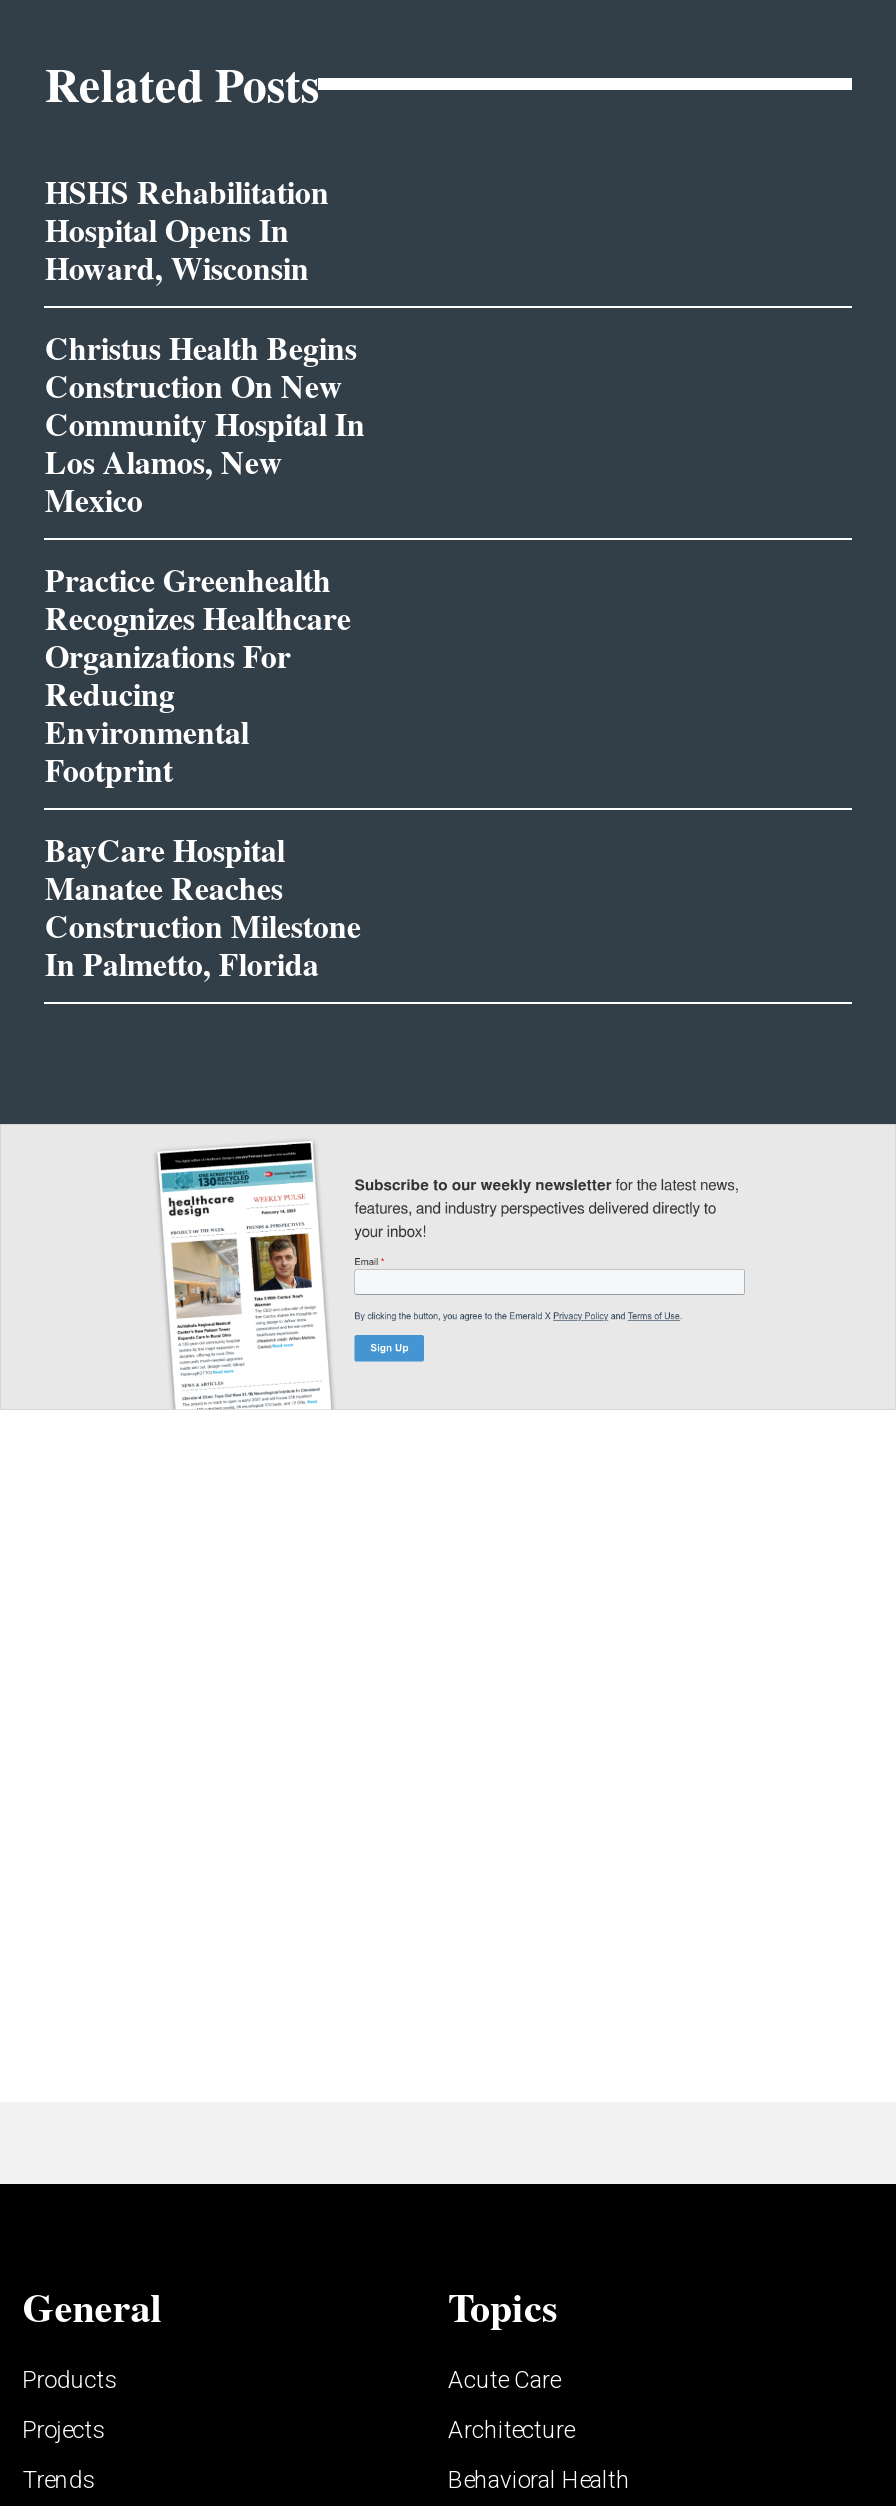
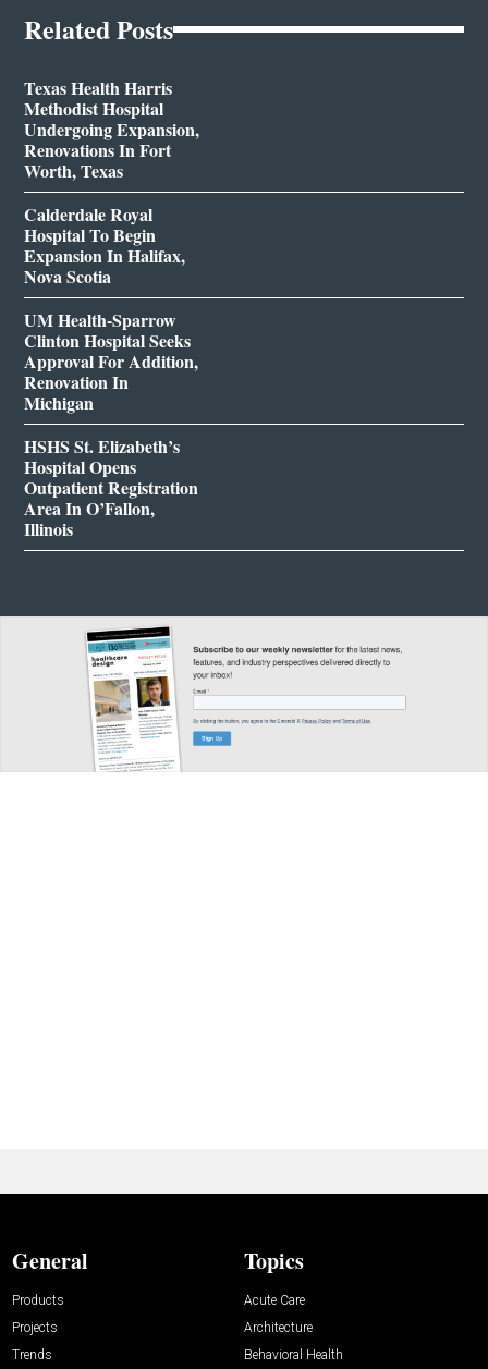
- HSHS Rehabilitation
- Hospital Opens In
- Howard, Wisconsin
+ Texas Health Harris
+ Methodist Hospital
+ Undergoing Expansion,
+ Renovations In Fort
+ Worth, Texas

- Christus Health Begins
- Construction On New
- Community Hospital In
- Los Alamos, New
- Mexico
+ Calderdale Royal
+ Hospital To Begin
+ Expansion In Halifax,
+ Nova Scotia

- Practice Greenhealth
- Recognizes Healthcare
- Organizations For
- Reducing
- Environmental
- Footprint
+ UM Health-Sparrow
+ Clinton Hospital Seeks
+ Approval For Addition,
+ Renovation In
+ Michigan

- BayCare Hospital
- Manatee Reaches
- Construction Milestone
- In Palmetto, Florida
+ HSHS St. Elizabeth’s
+ Hospital Opens
+ Outpatient Registration
+ Area In O’Fallon,
+ Illinois
